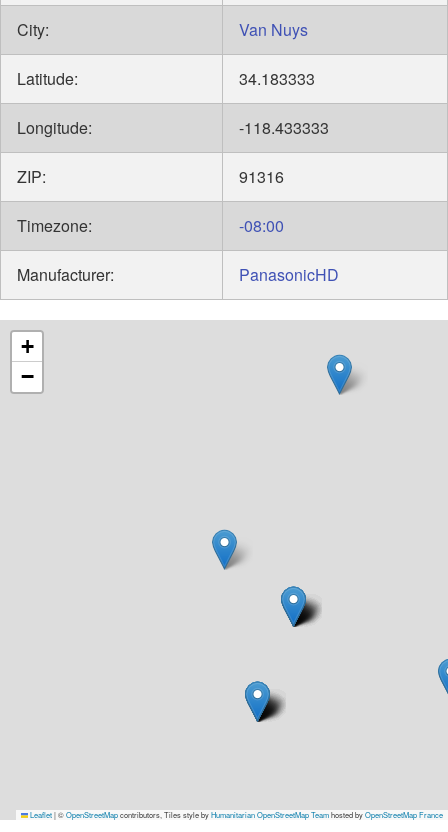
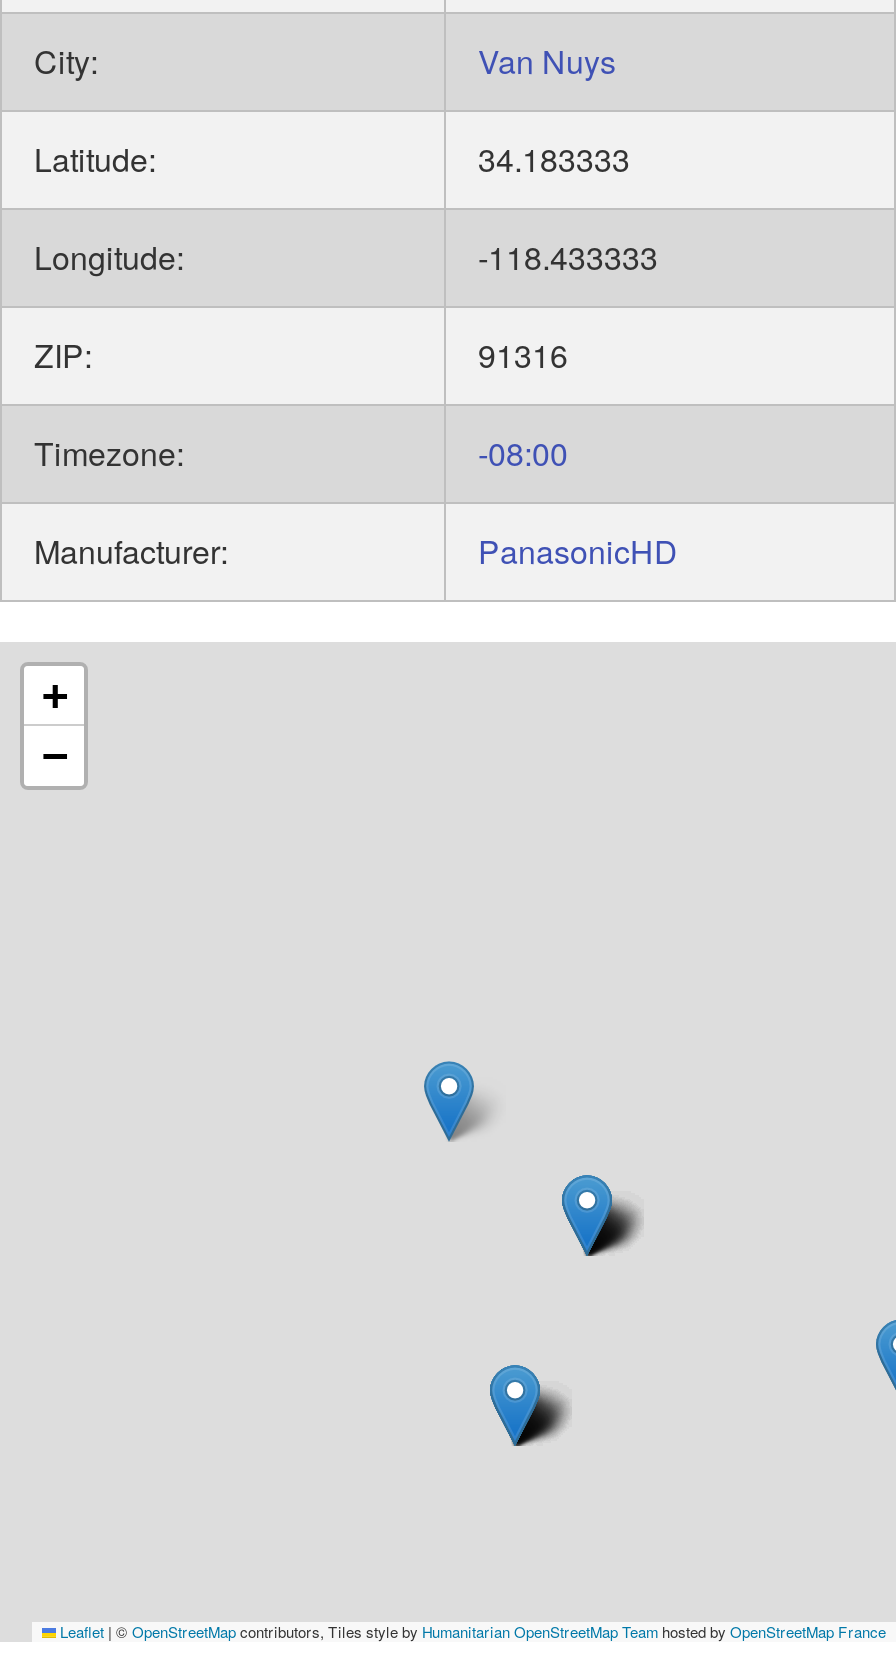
- [image]
